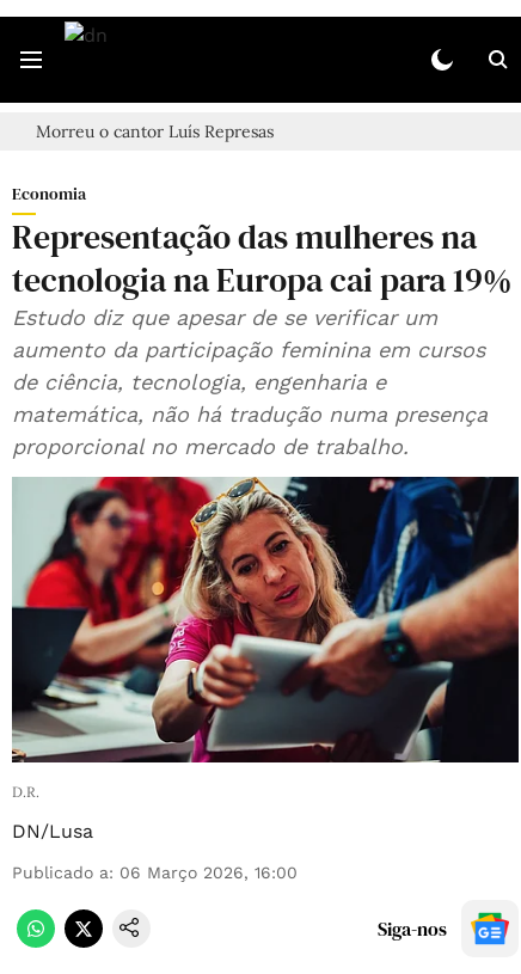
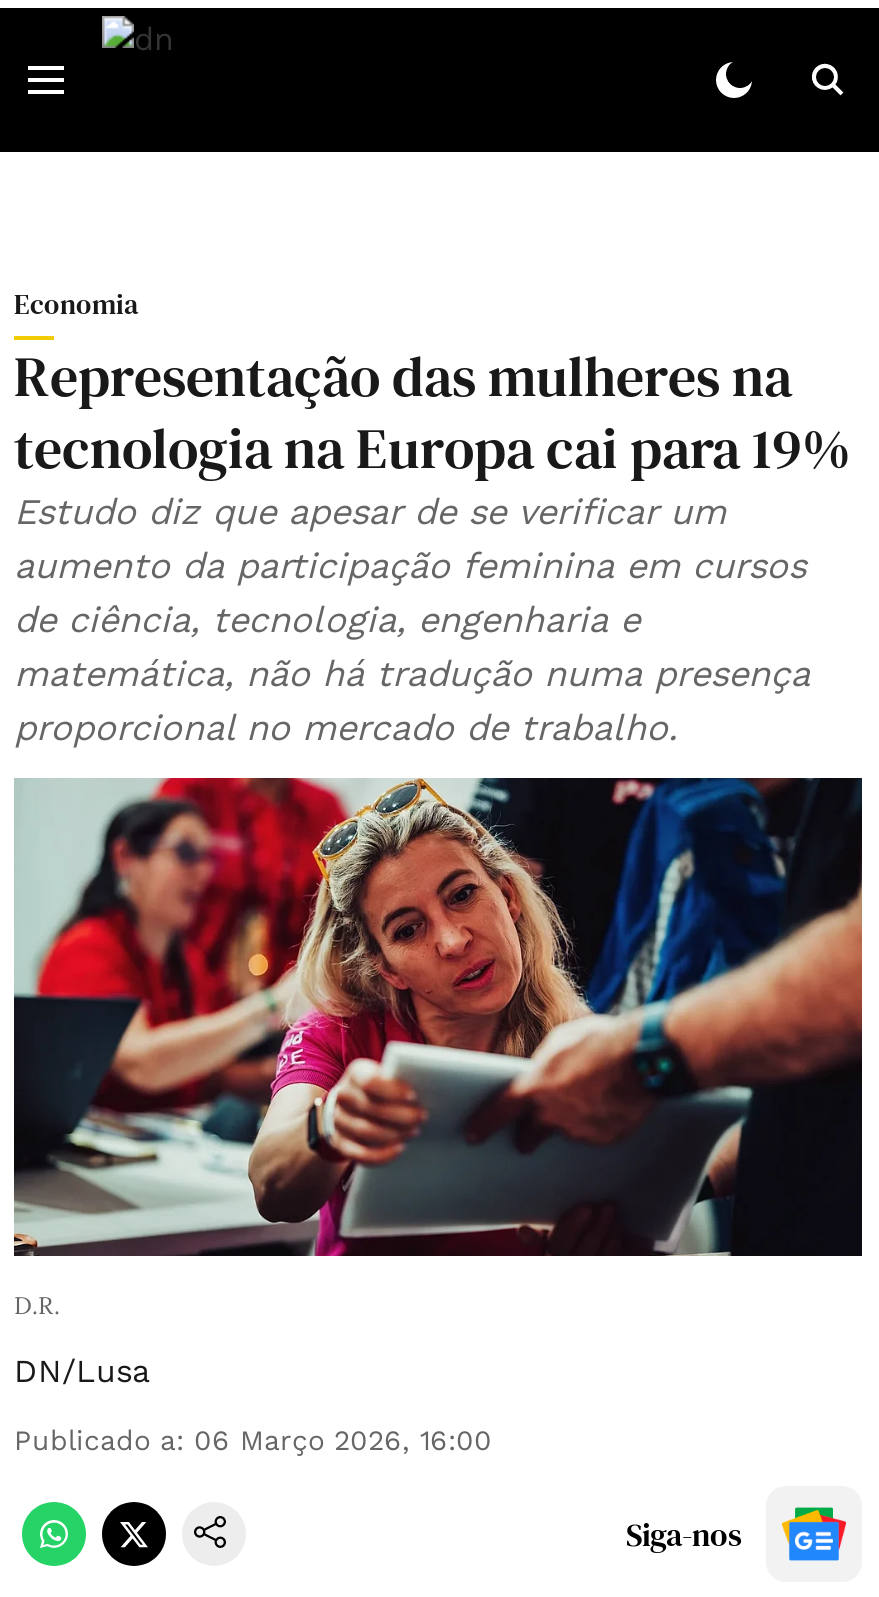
- Morreu o cantor Luís Represas
